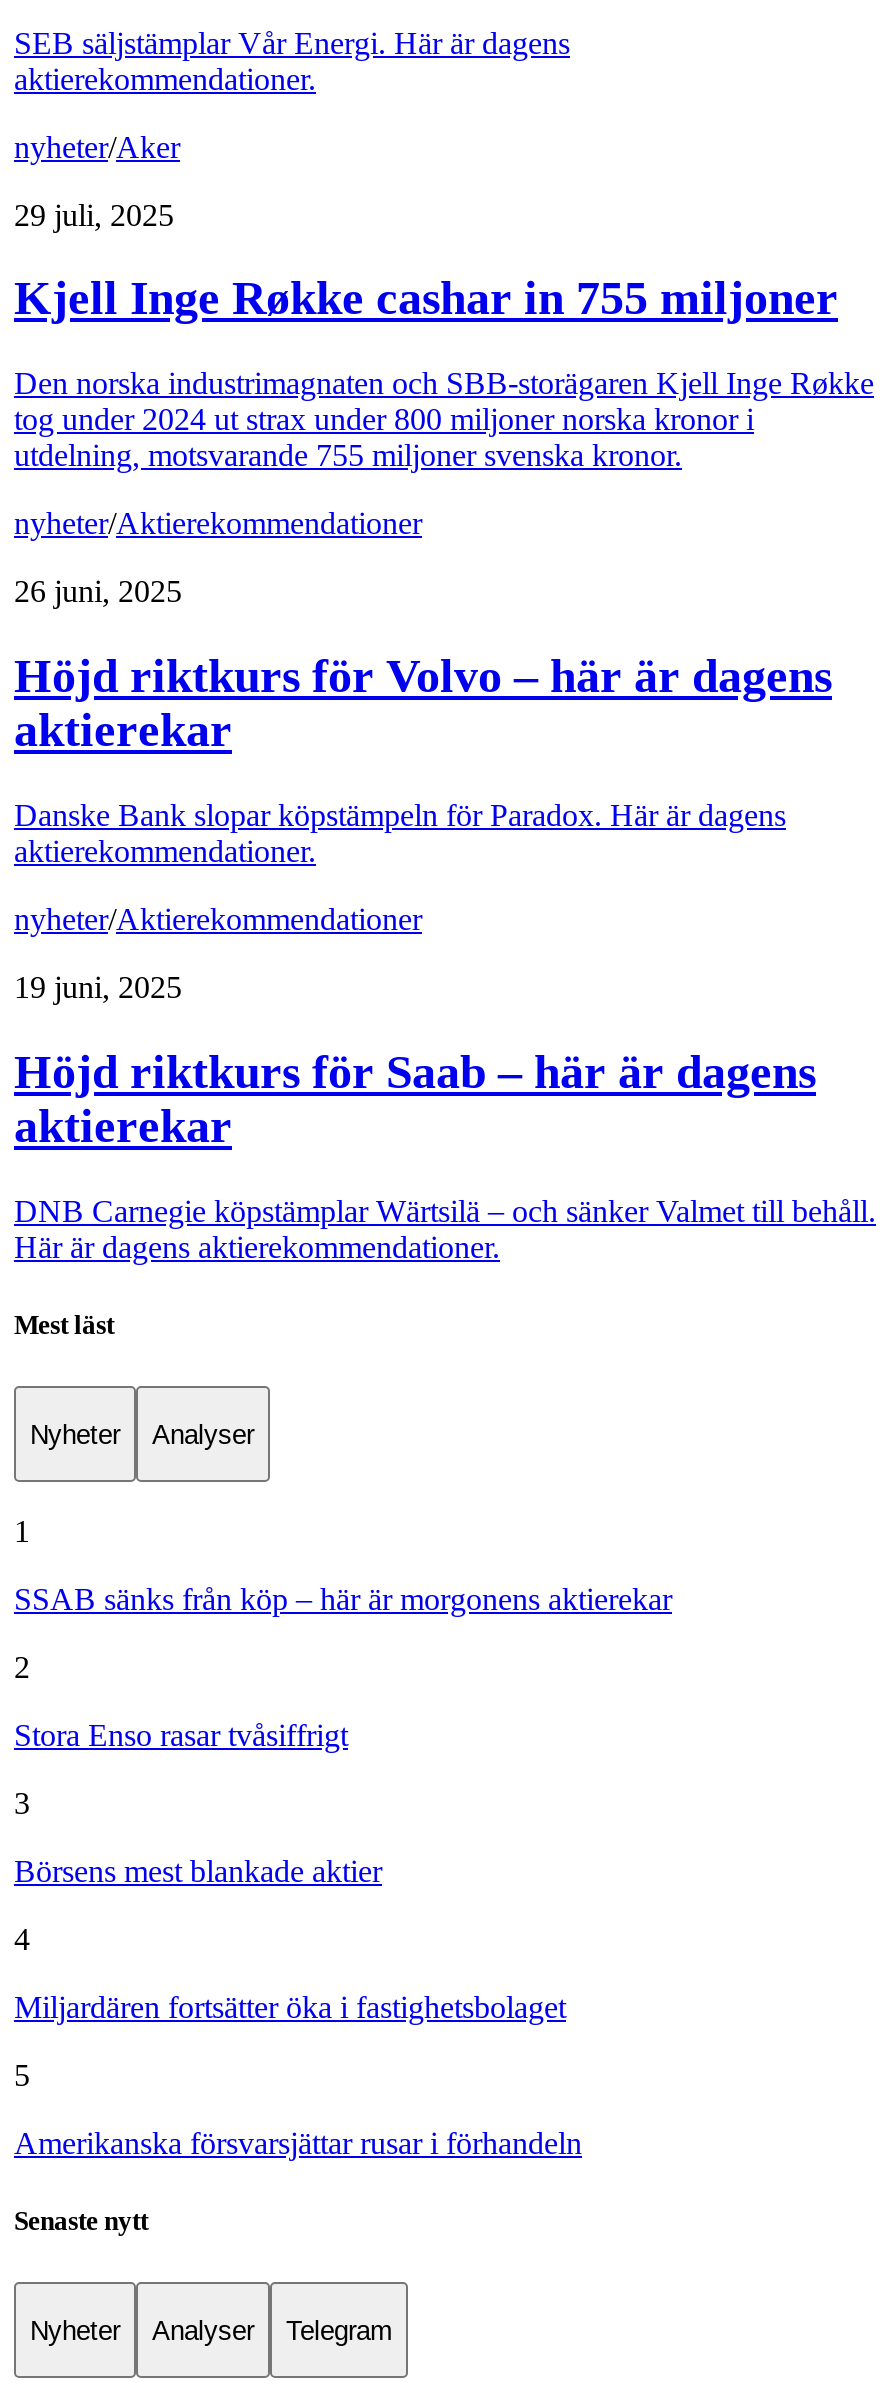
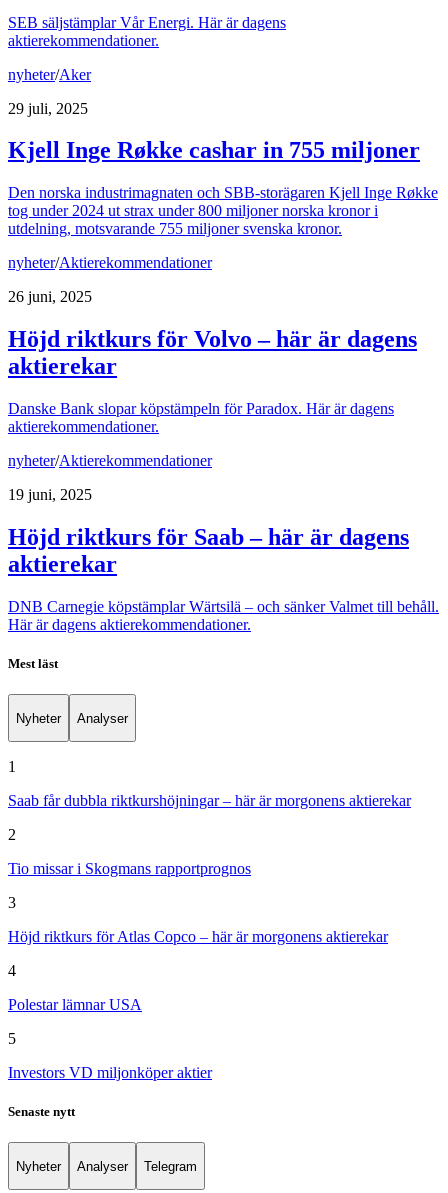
- SSAB sänks från köp – här är morgonens aktierekar
+ Saab får dubbla riktkurshöjningar – här är morgonens aktierekar

- Stora Enso rasar tvåsiffrigt
+ Tio missar i Skogmans rapportprognos

- Börsens mest blankade aktier
+ Höjd riktkurs för Atlas Copco – här är morgonens aktierekar

- Miljardären fortsätter öka i fastighetsbolaget
+ Polestar lämnar USA

- Amerikanska försvarsjättar rusar i förhandeln
+ Investors VD miljonköper aktier
